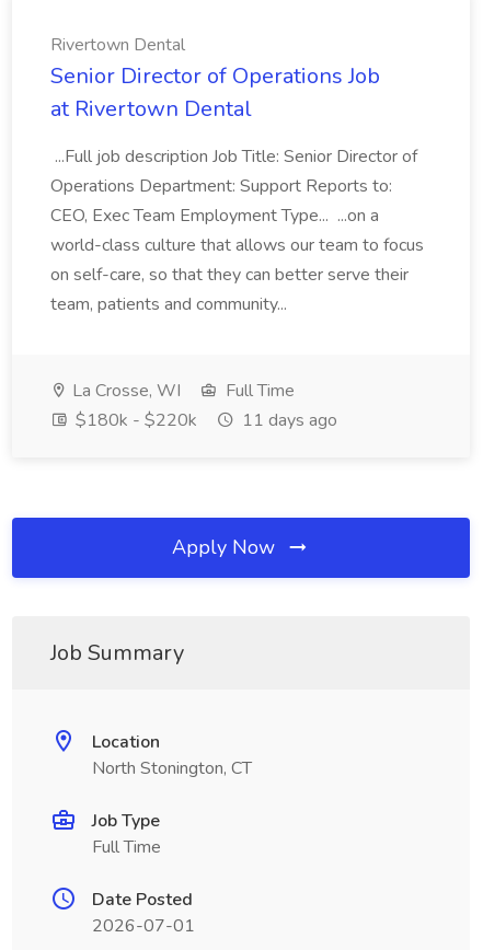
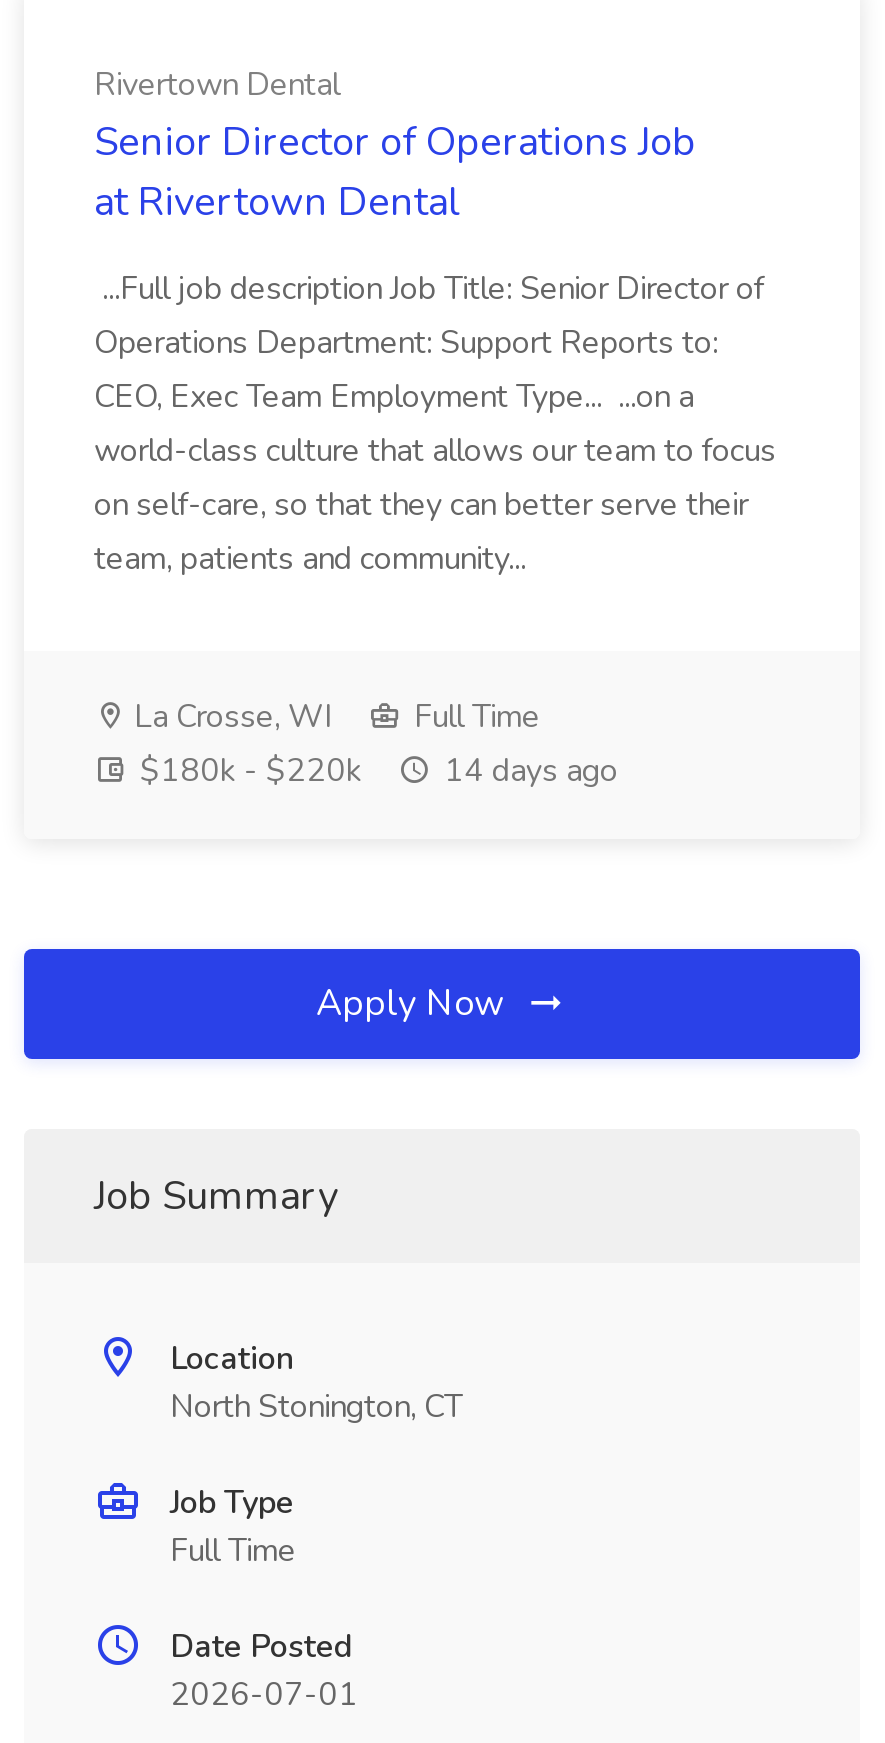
- $180k - $220k 11 days ago
+ $180k - $220k 14 days ago
